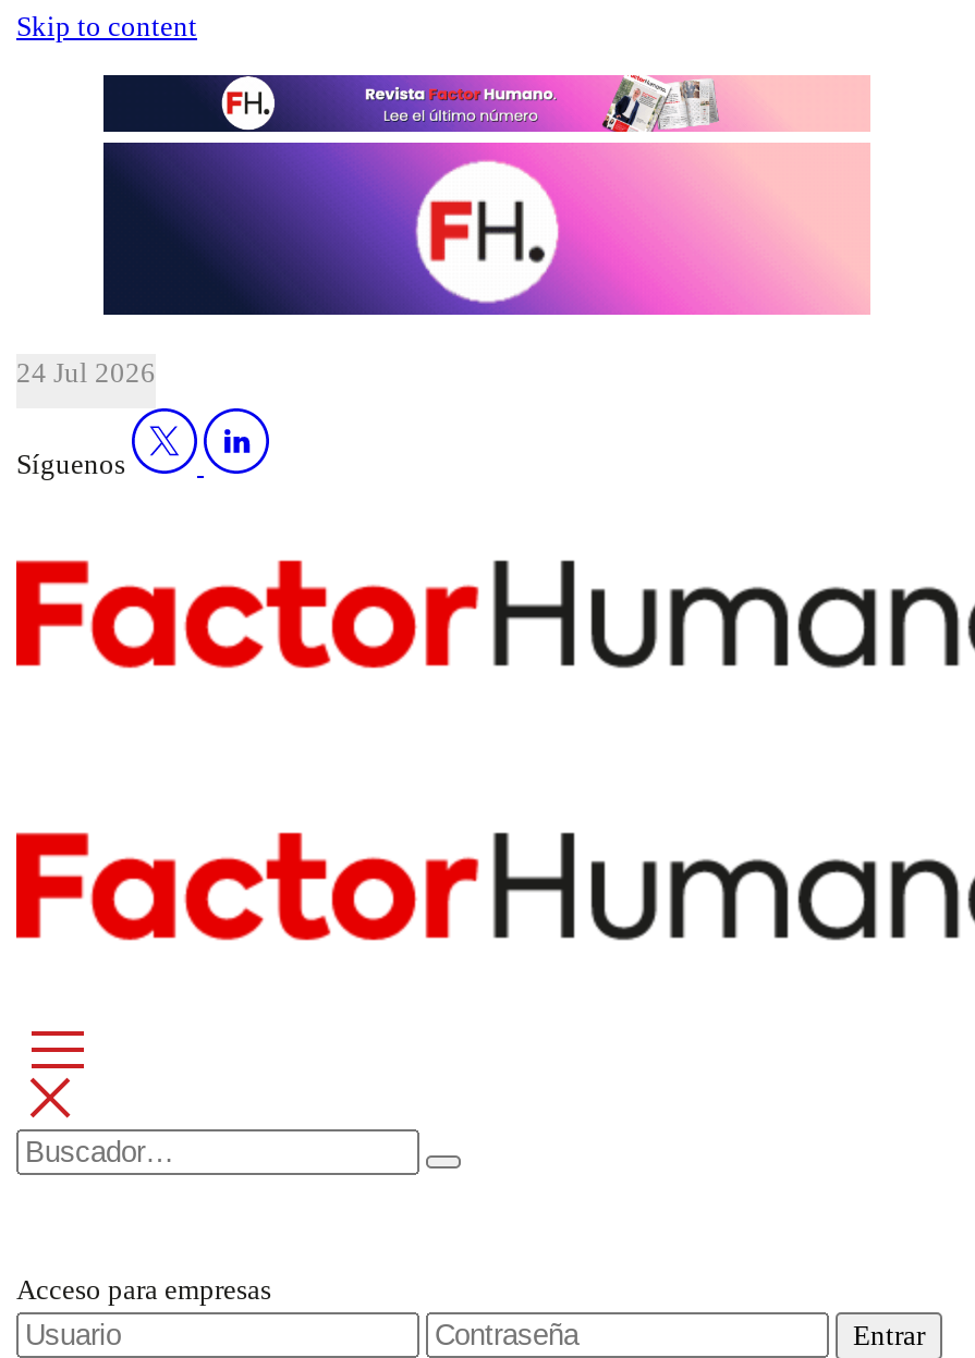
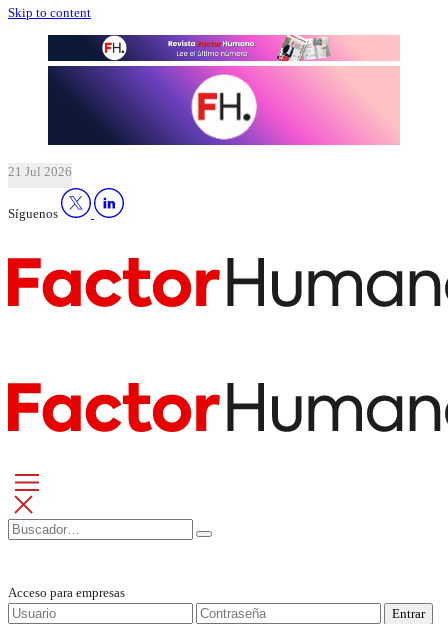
- 24 Jul 2026
+ 21 Jul 2026
